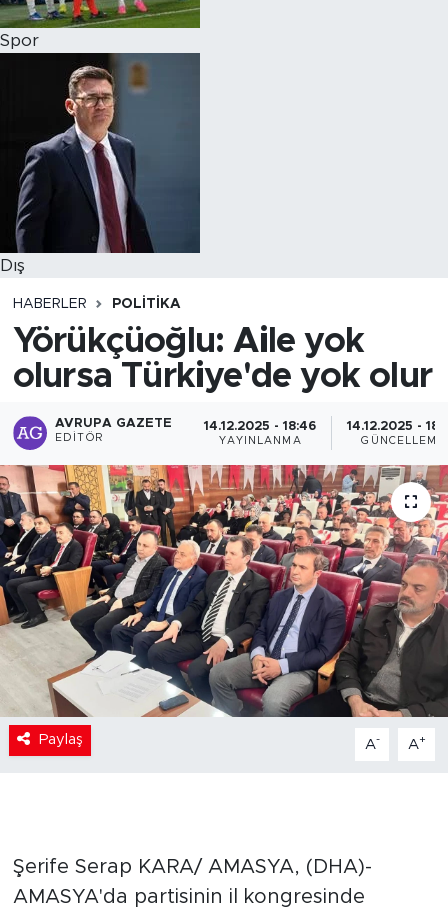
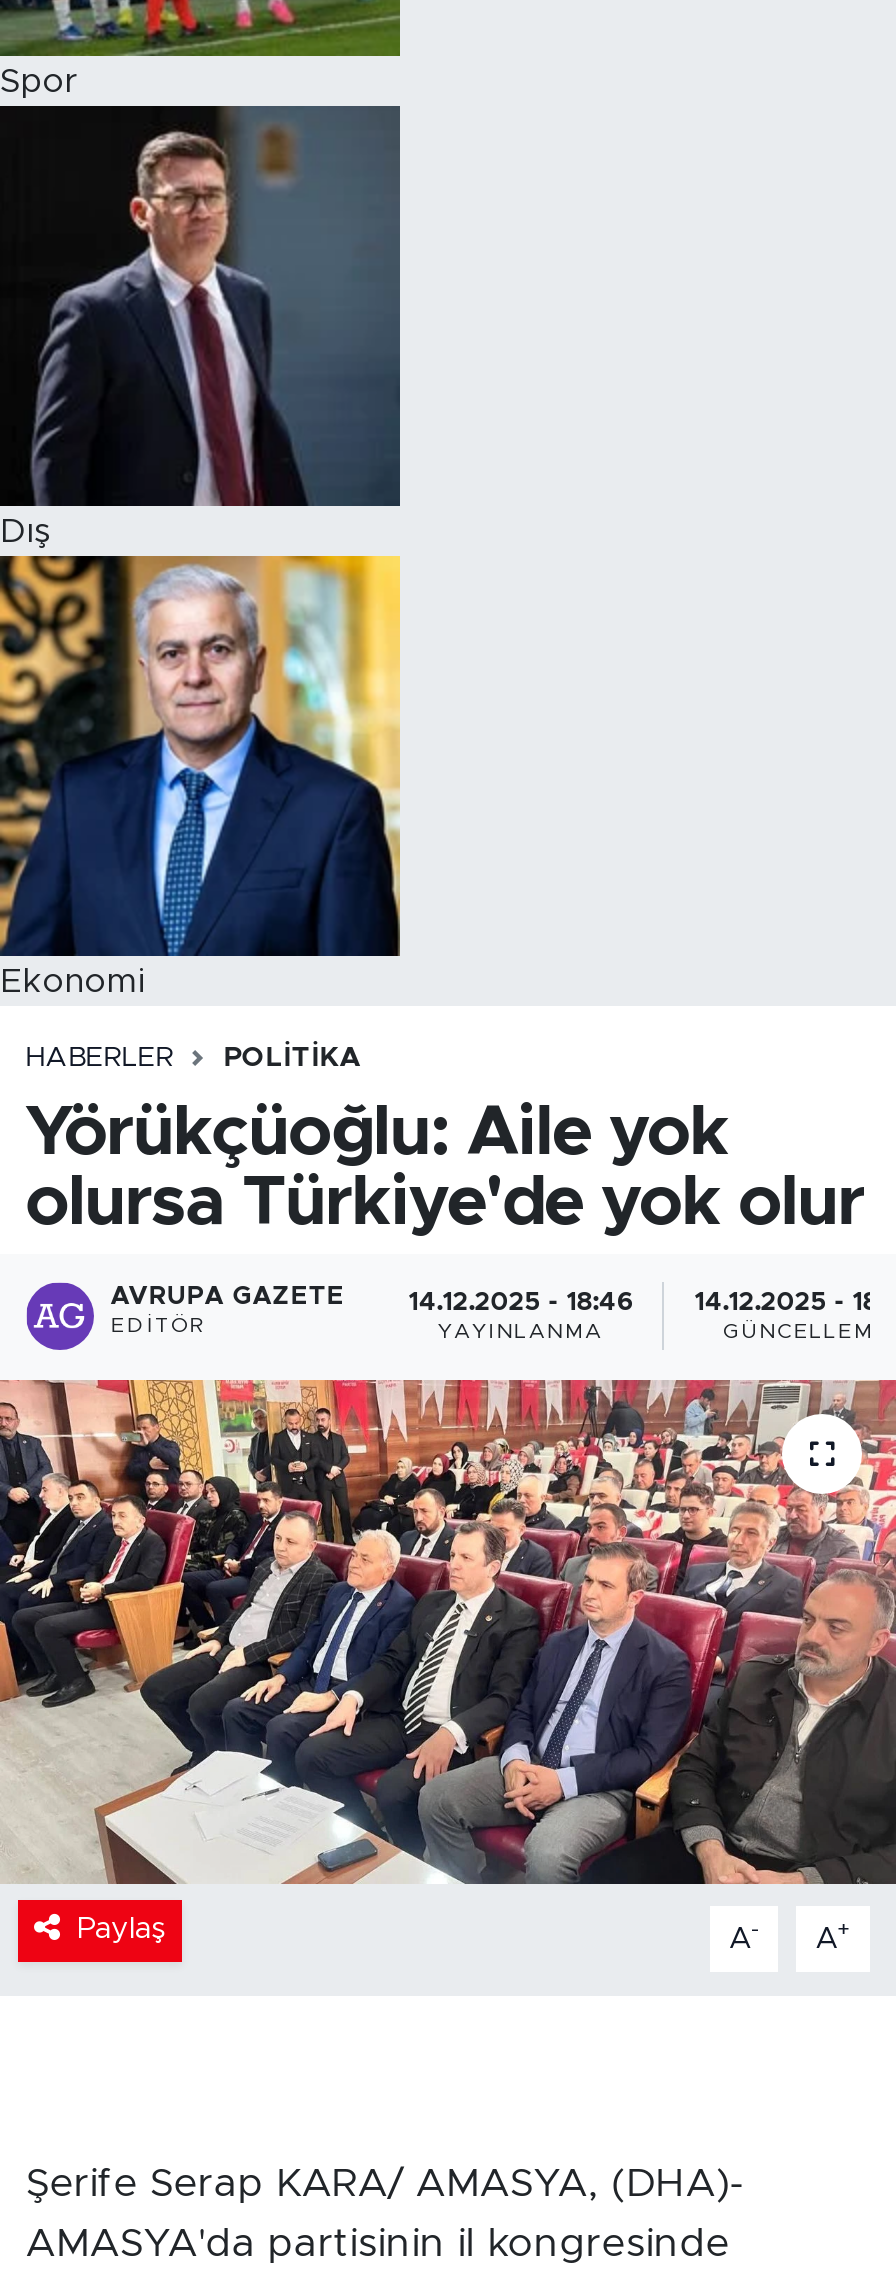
+ [image]
+ Ekonomi
